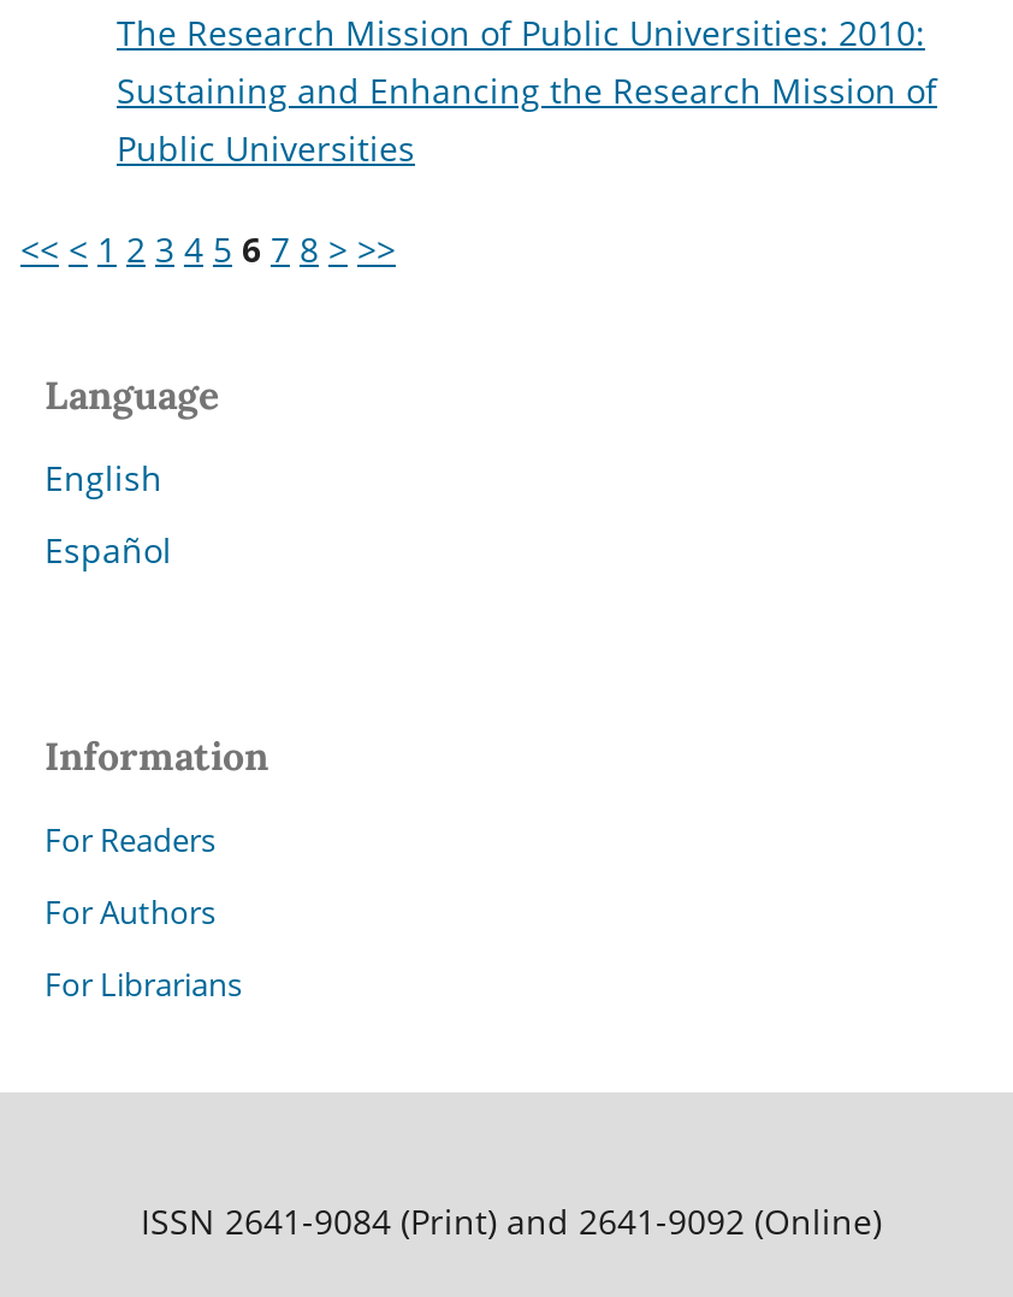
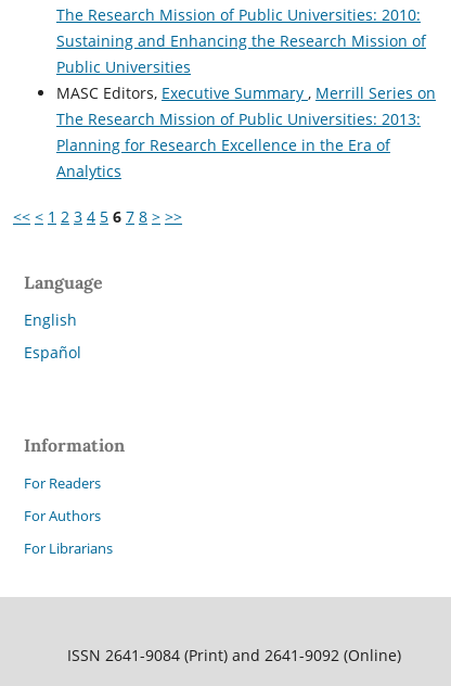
+ MASC Editors, Executive Summary, Merrill Series on
+ The Research Mission of Public Universities: 2013:
+ Planning for Research Excellence in the Era of
+ Analytics
